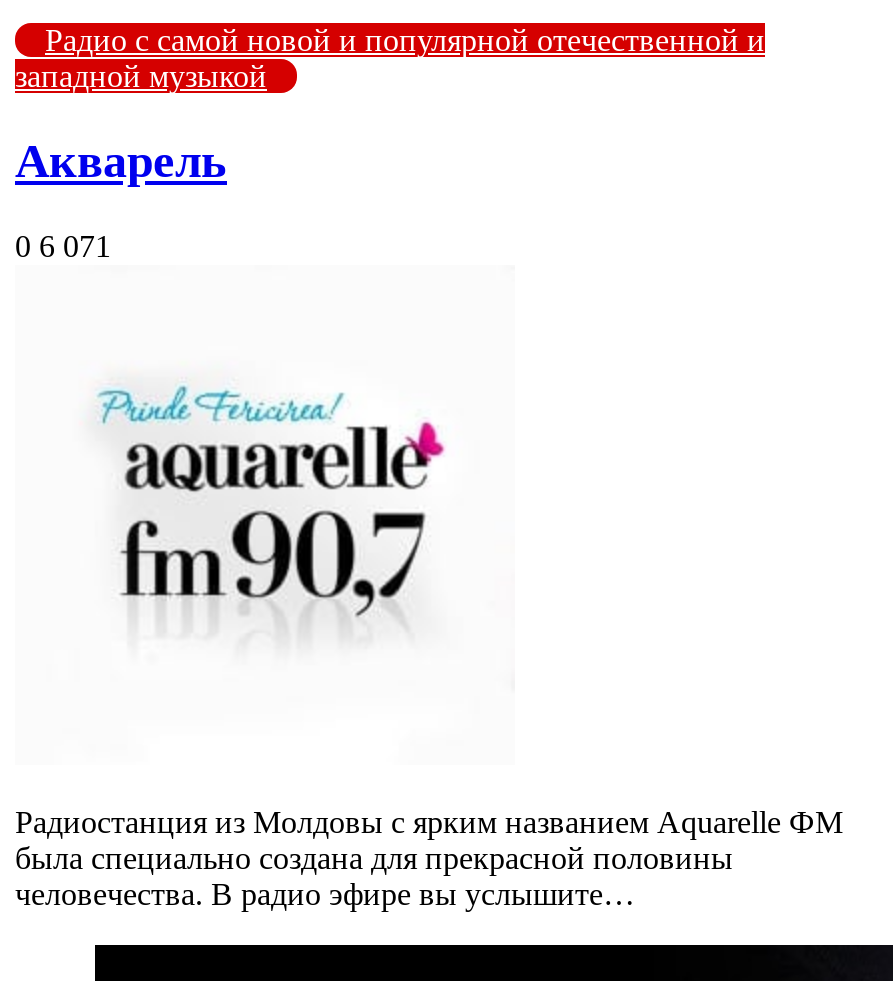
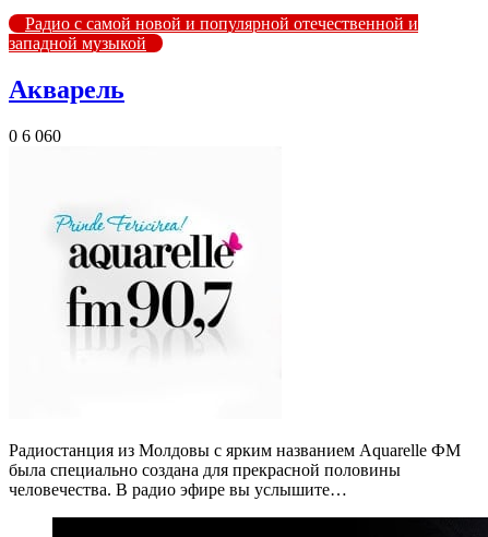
- 0 6 071
+ 0 6 060
